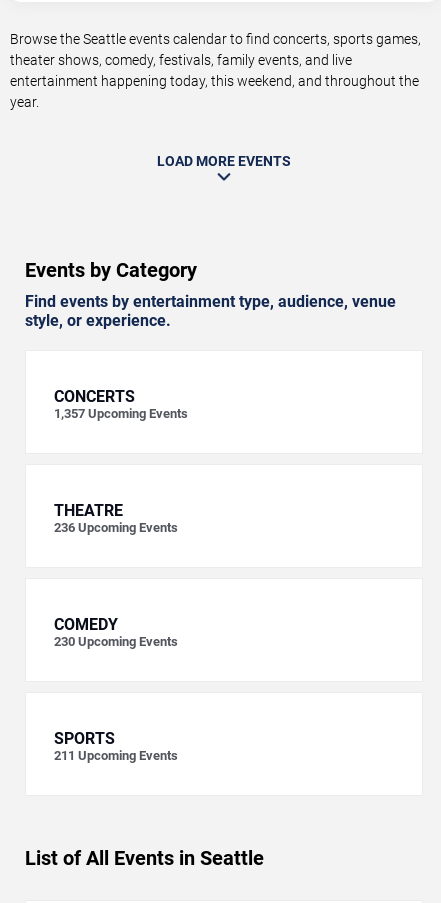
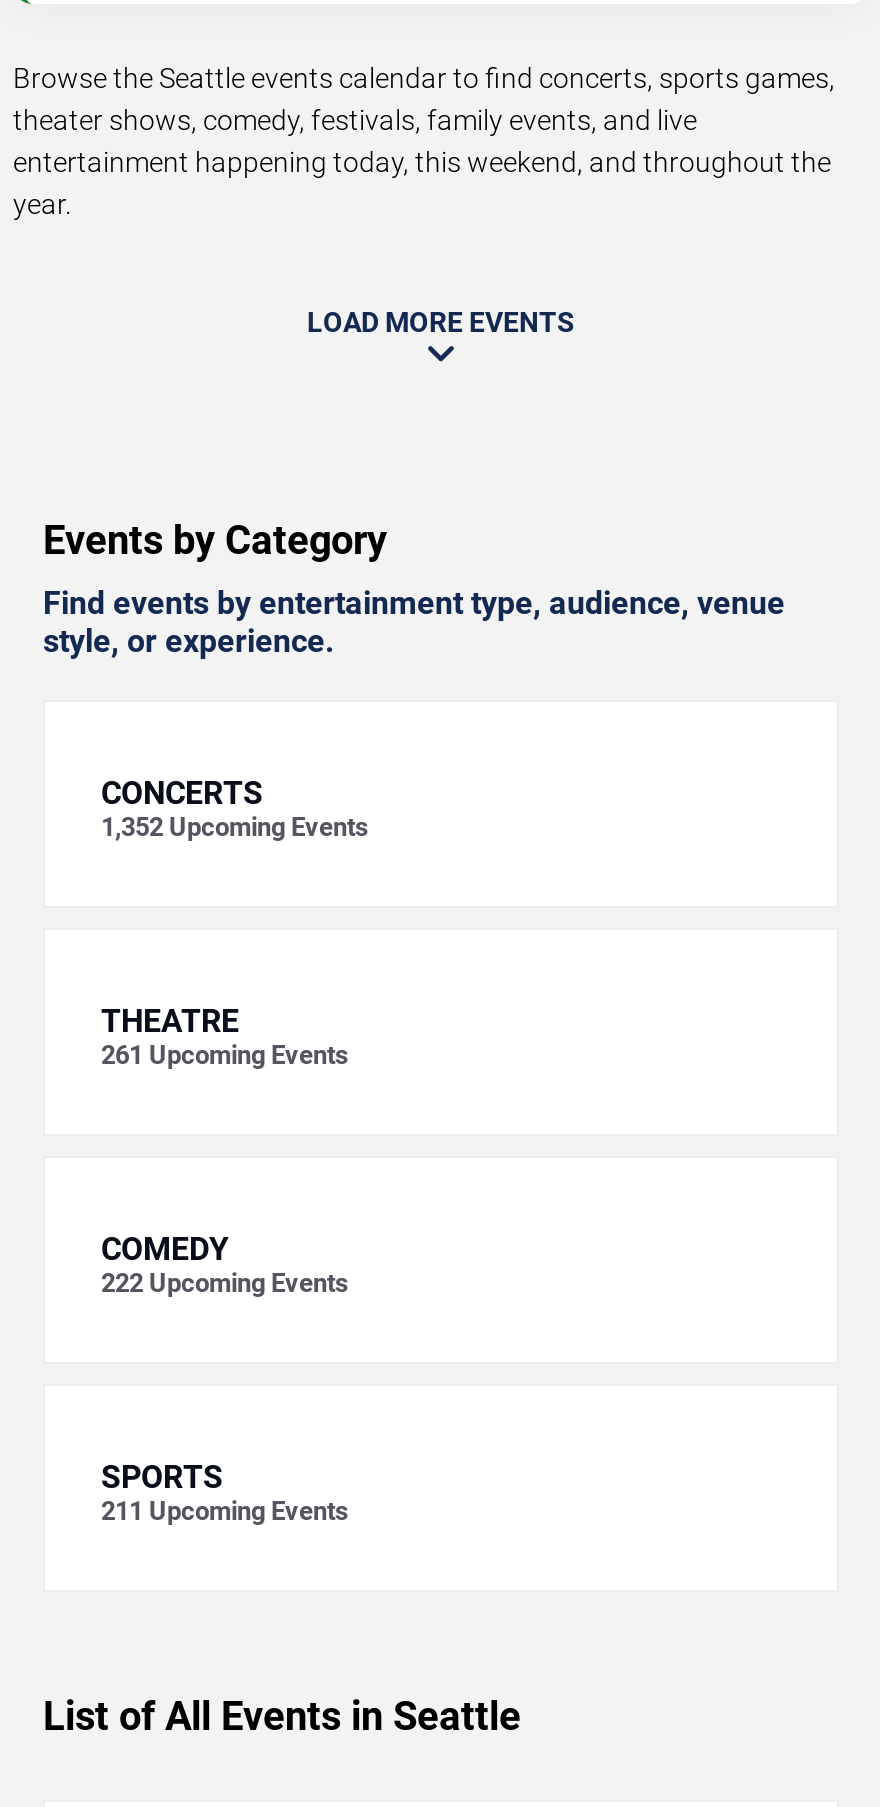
- 1,357 Upcoming Events
+ 1,352 Upcoming Events

- 236 Upcoming Events
+ 261 Upcoming Events

- 230 Upcoming Events
+ 222 Upcoming Events
